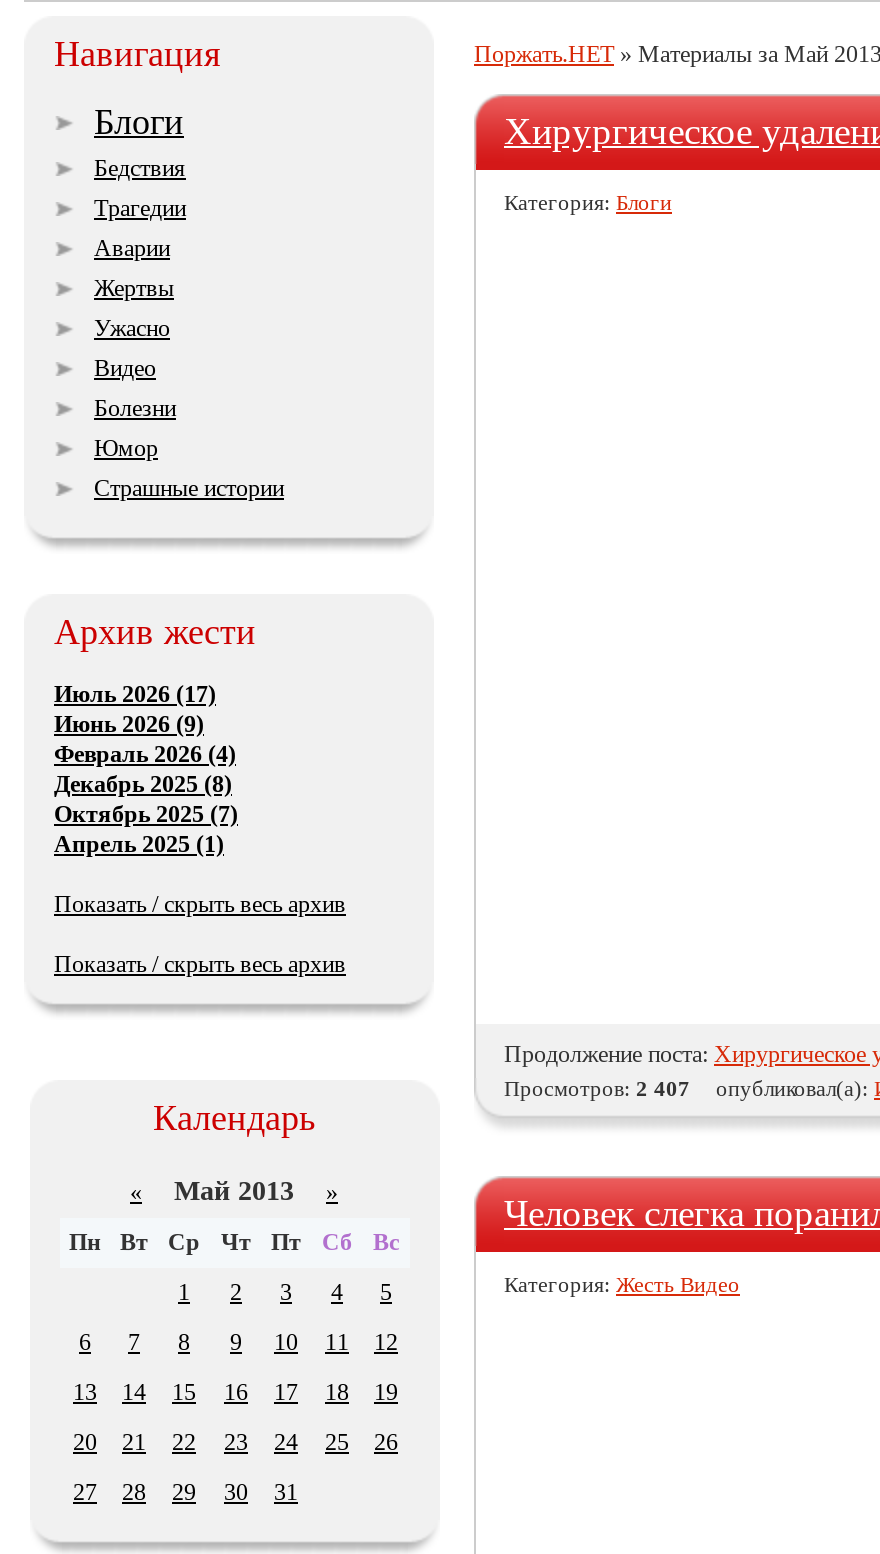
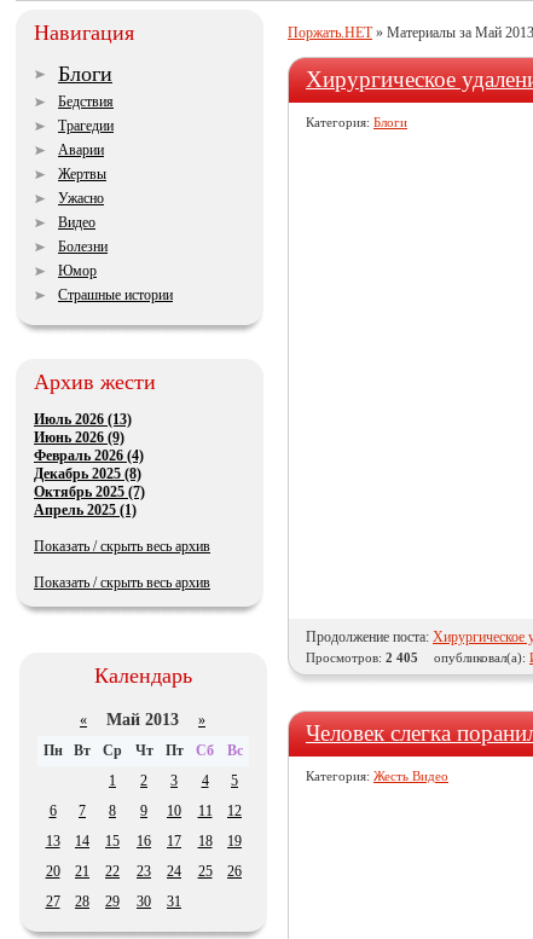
- Июль 2026 (17)
+ Июль 2026 (13)

- Просмотров: 2 407
+ Просмотров: 2 405
